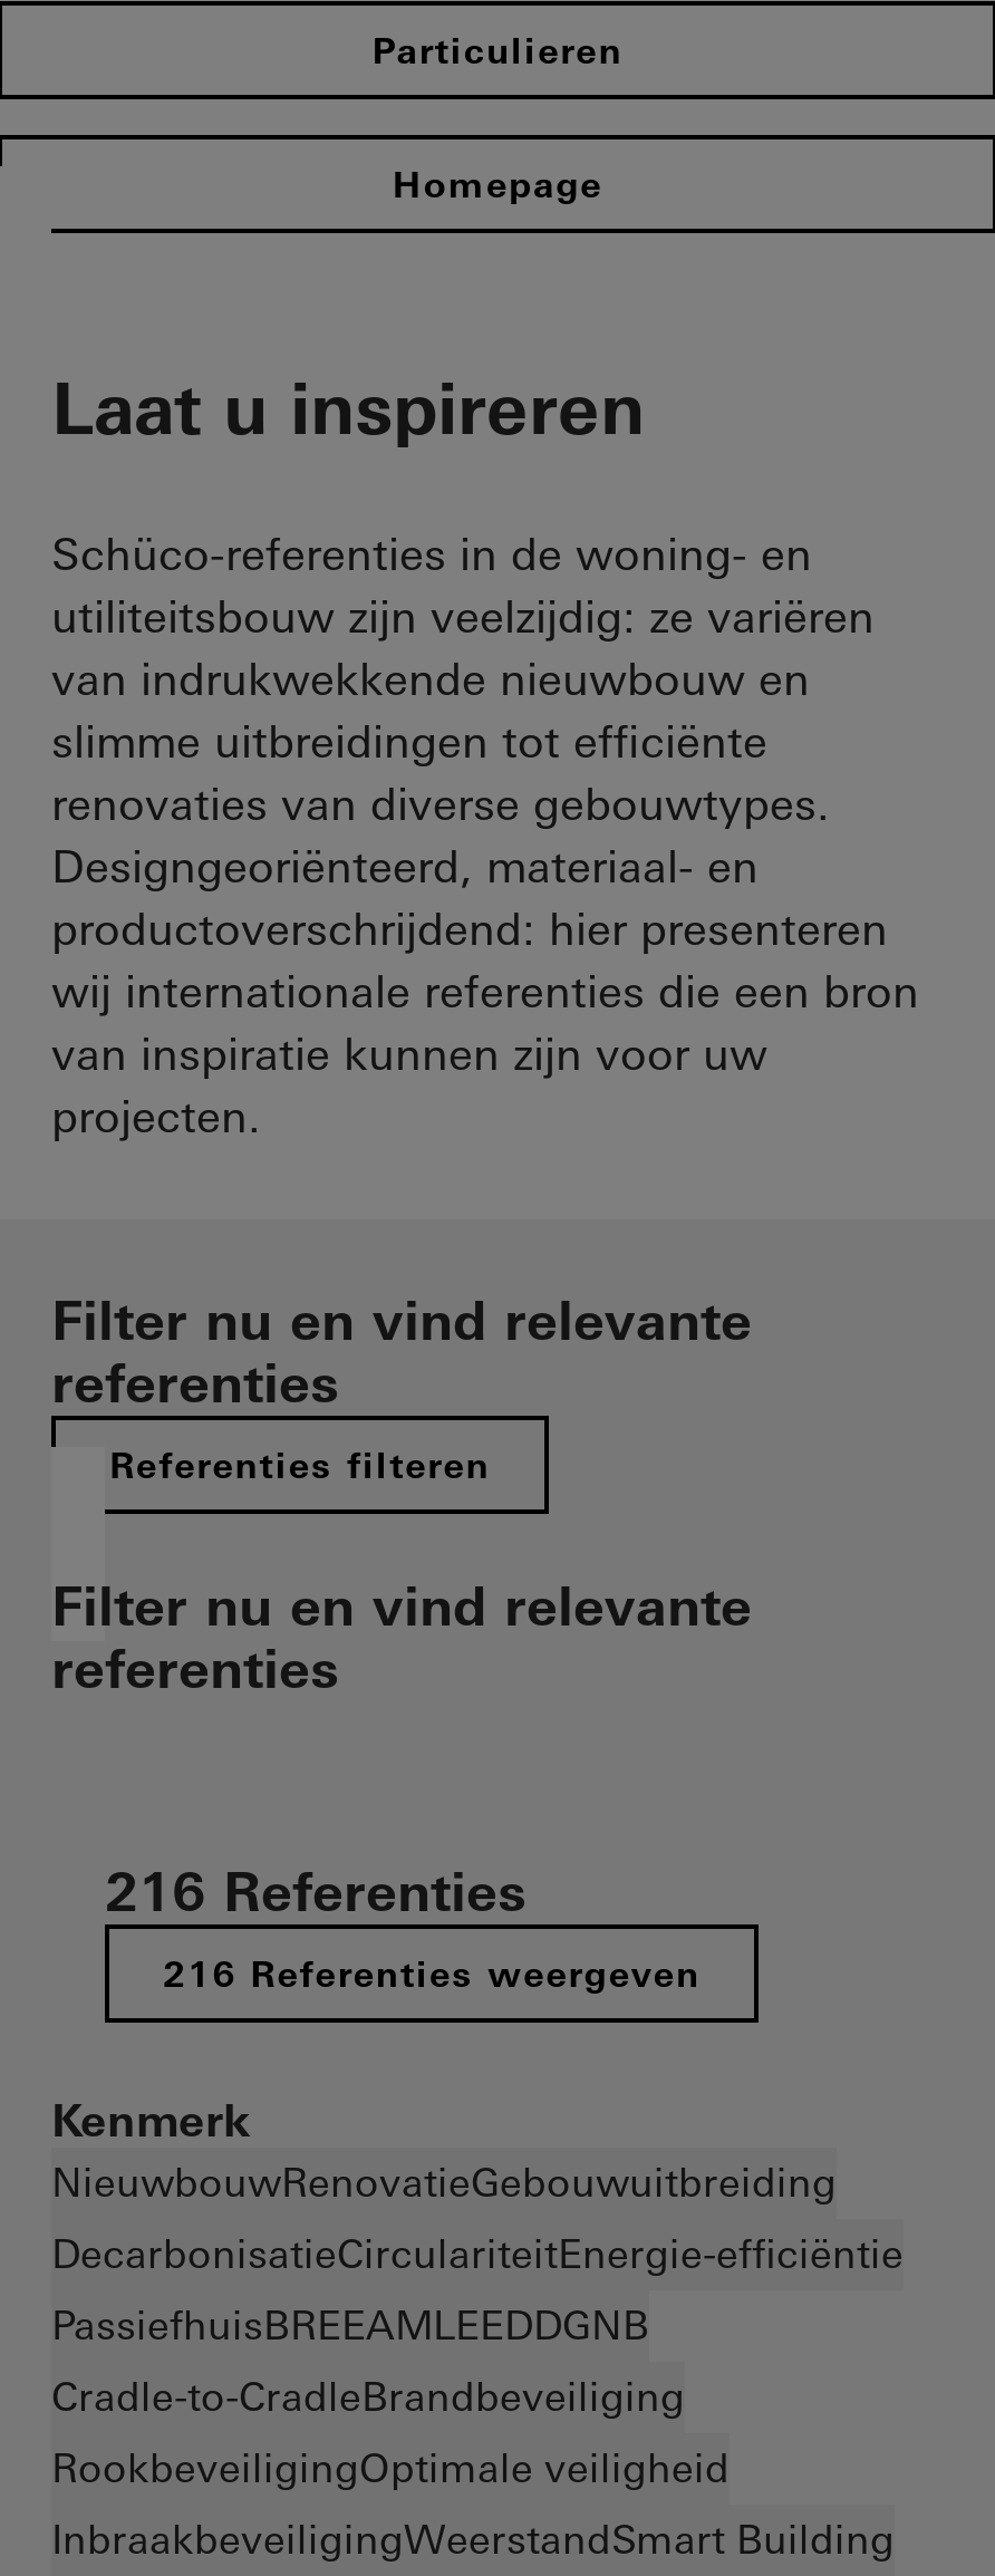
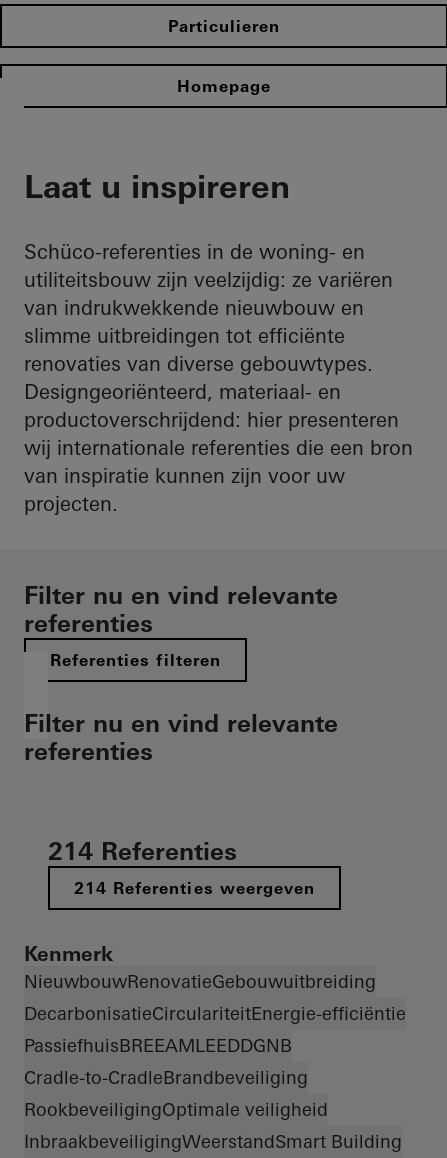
- 216 Referenties
+ 214 Referenties

- 216 Referenties weergeven
+ 214 Referenties weergeven
